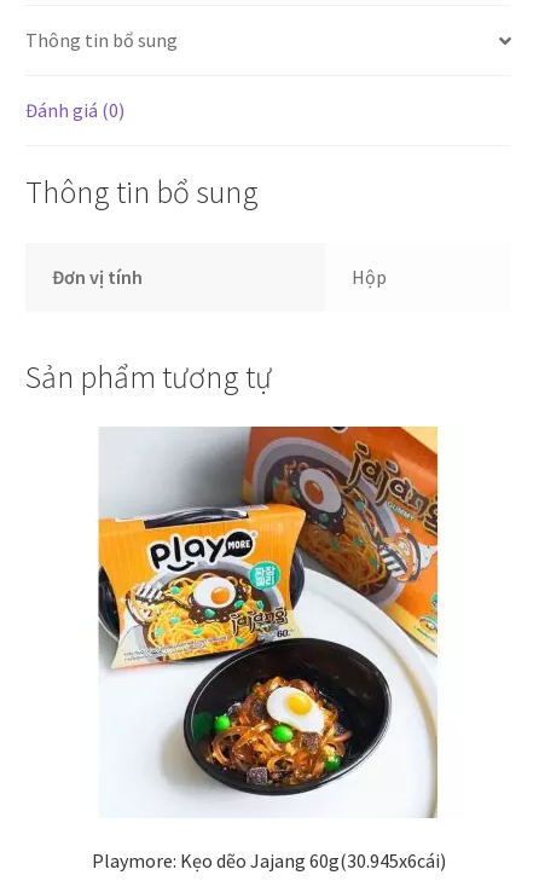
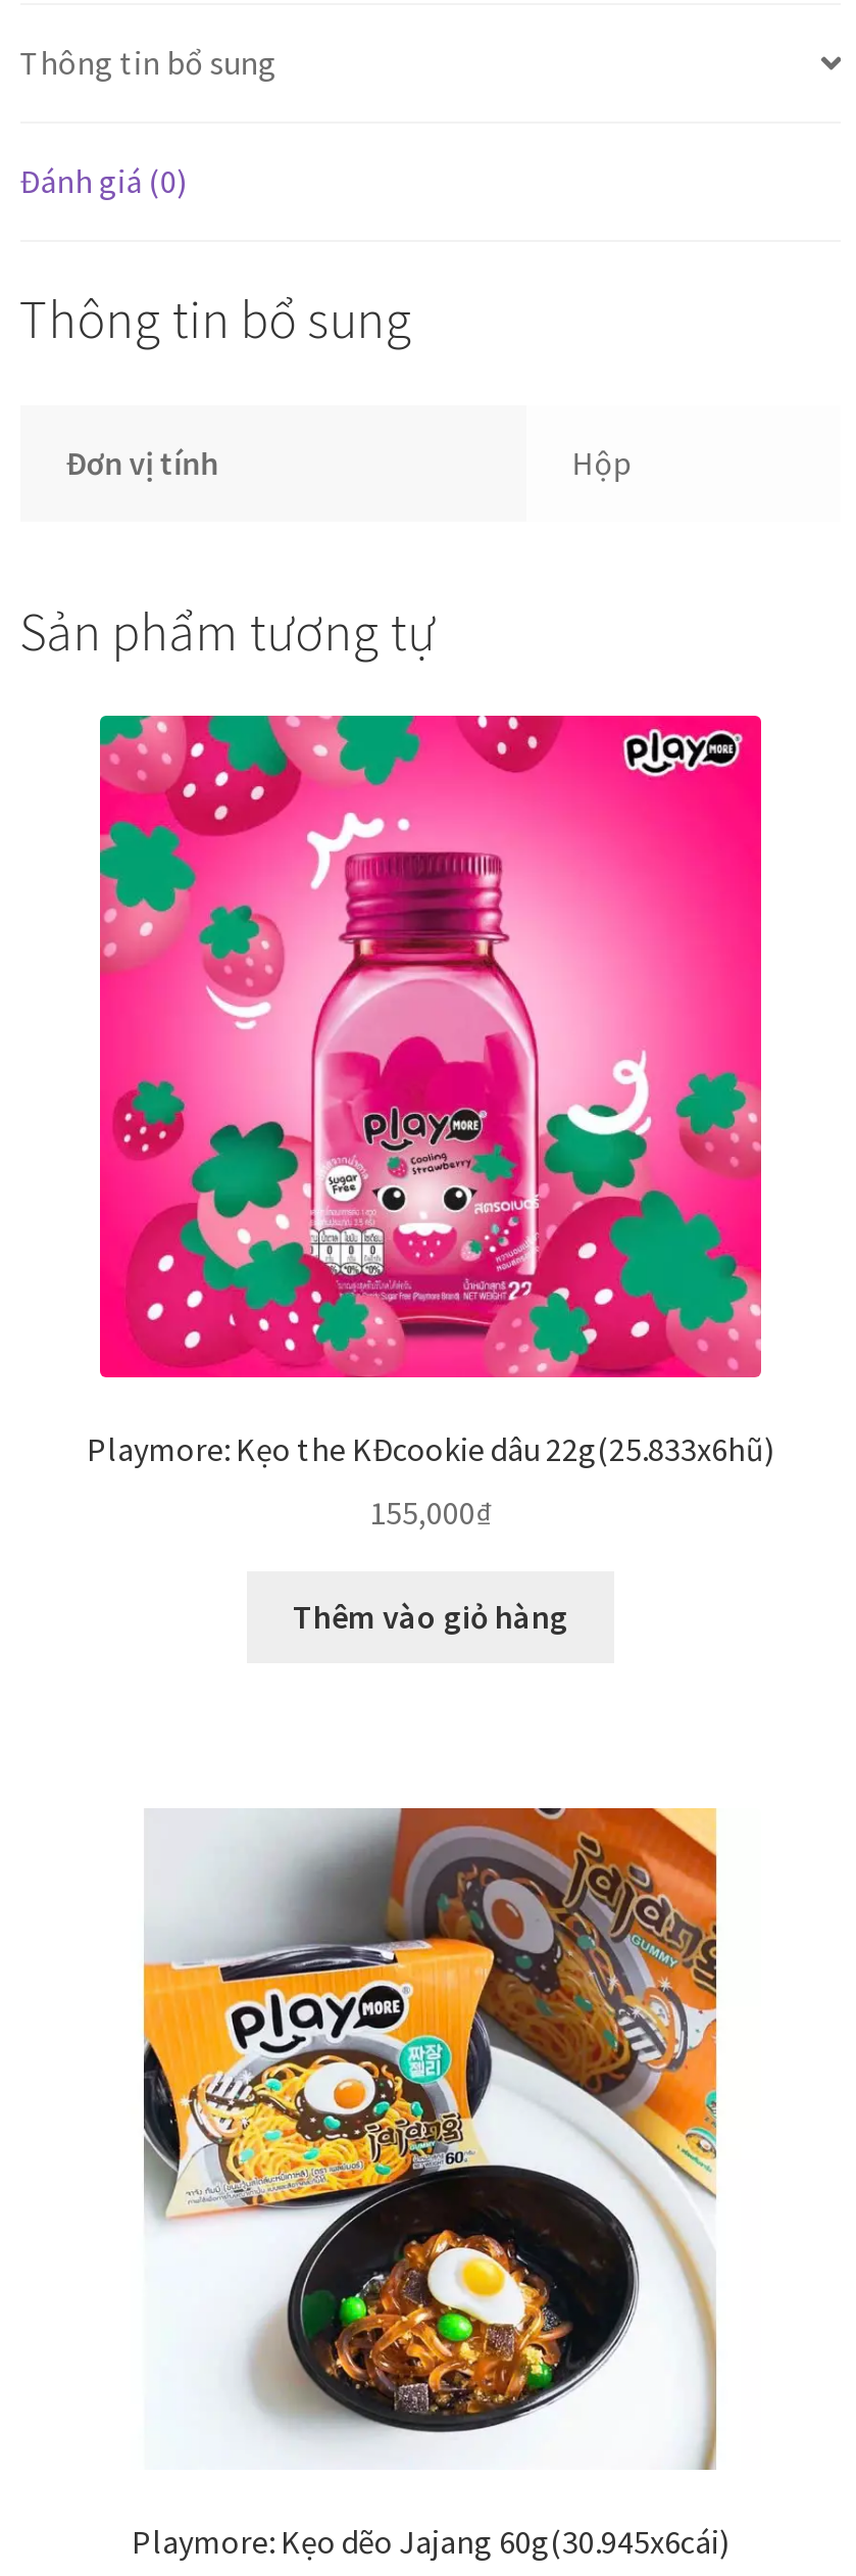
+ [image]
+ Playmore: Kẹo the KĐcookie dâu 22g(25.833x6hũ)
+ 155,000₫
+ Thêm vào giỏ hàng
